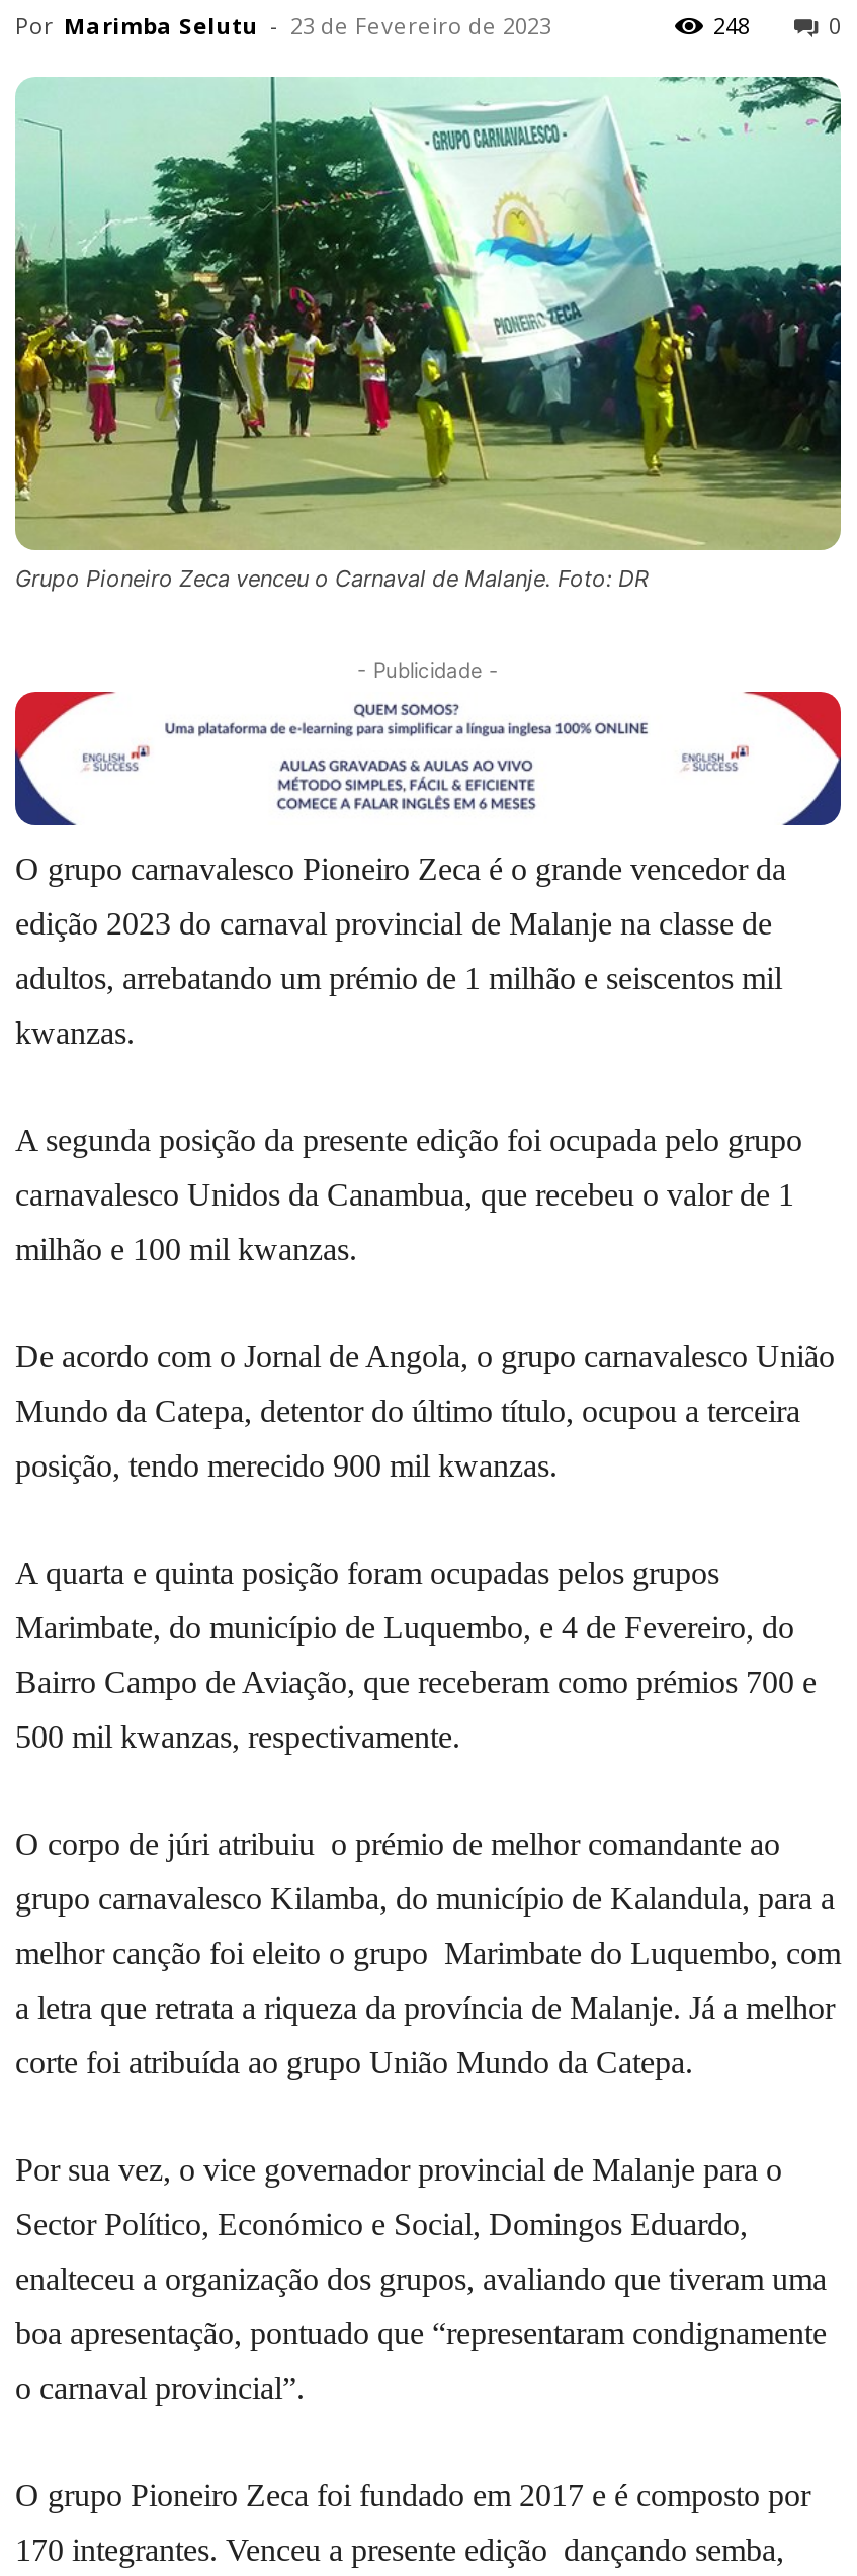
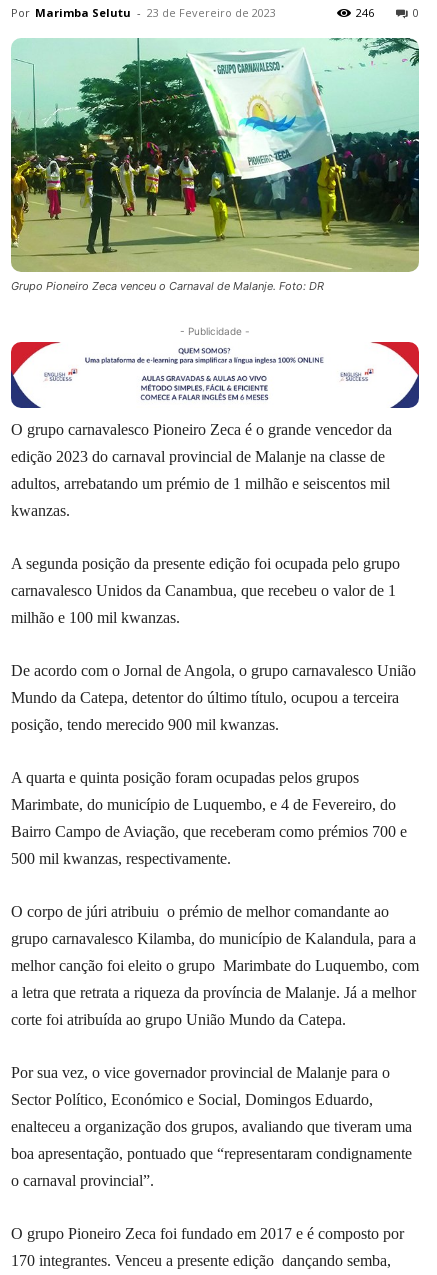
- 248
+ 246
